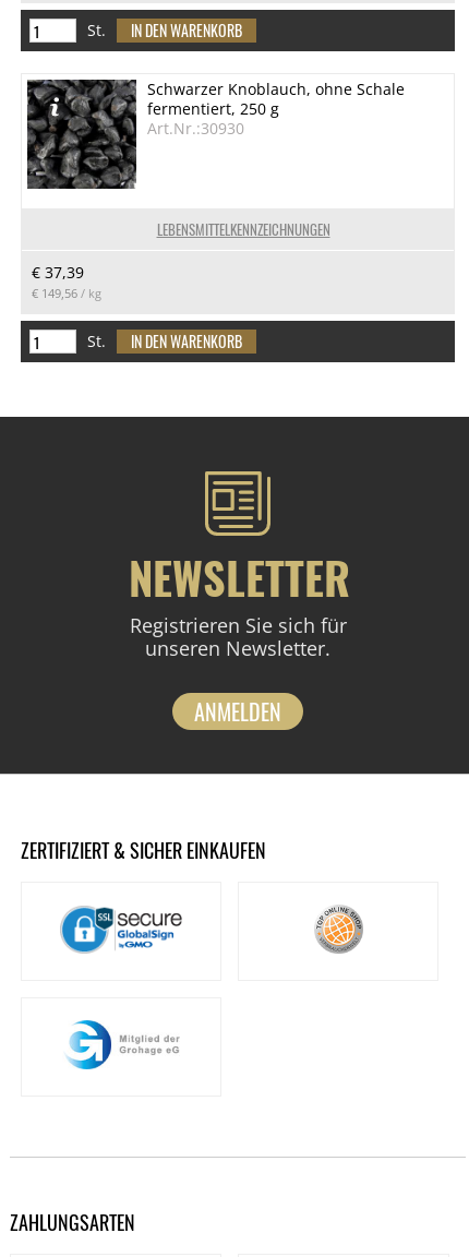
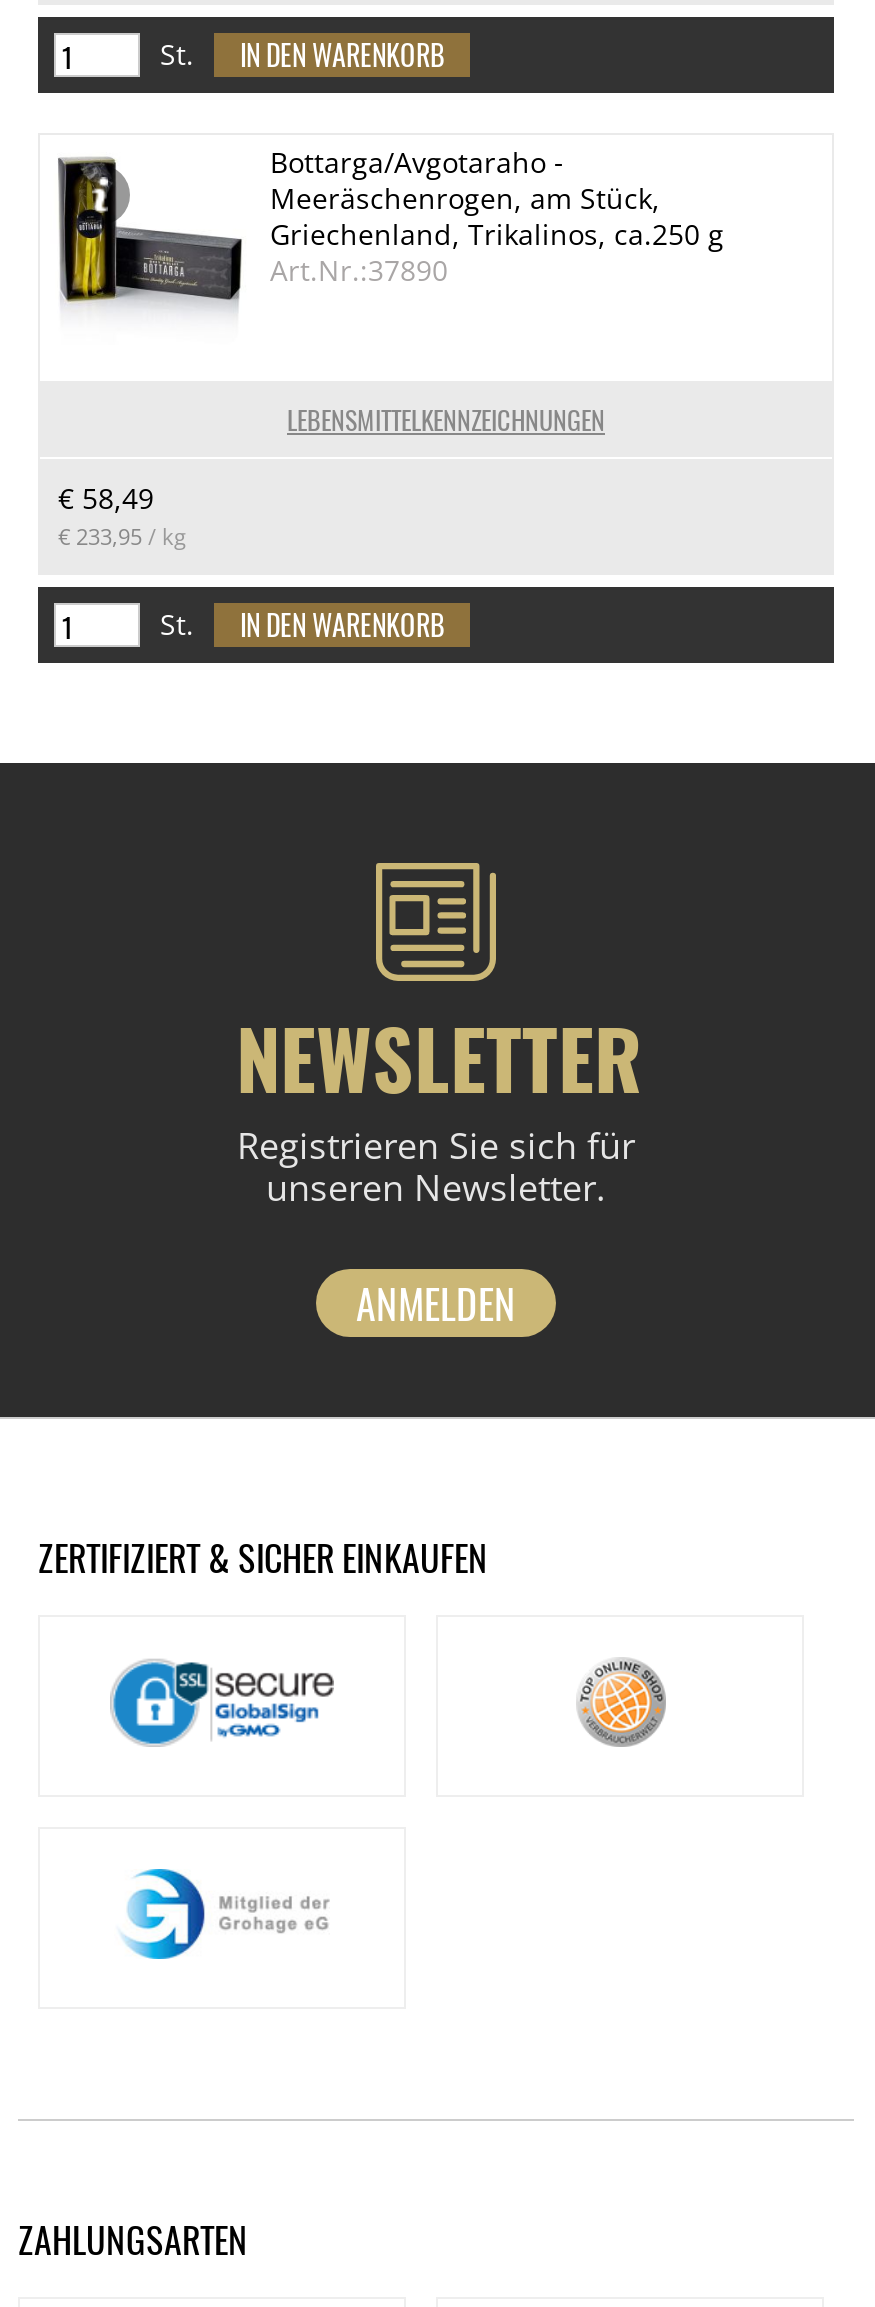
- [image]
- Schwarzer Knoblauch, ohne Schale
- fermentiert, 250 g
- Art.Nr.:30930
+ [image]
+ Bottarga/Avgotaraho -
+ Meeräschenrogen, am Stück,
+ Griechenland, Trikalinos, ca.250 g
+ Art.Nr.:37890

- € 37,39
- € 149,56 / kg
+ € 58,49
+ € 233,95 / kg
